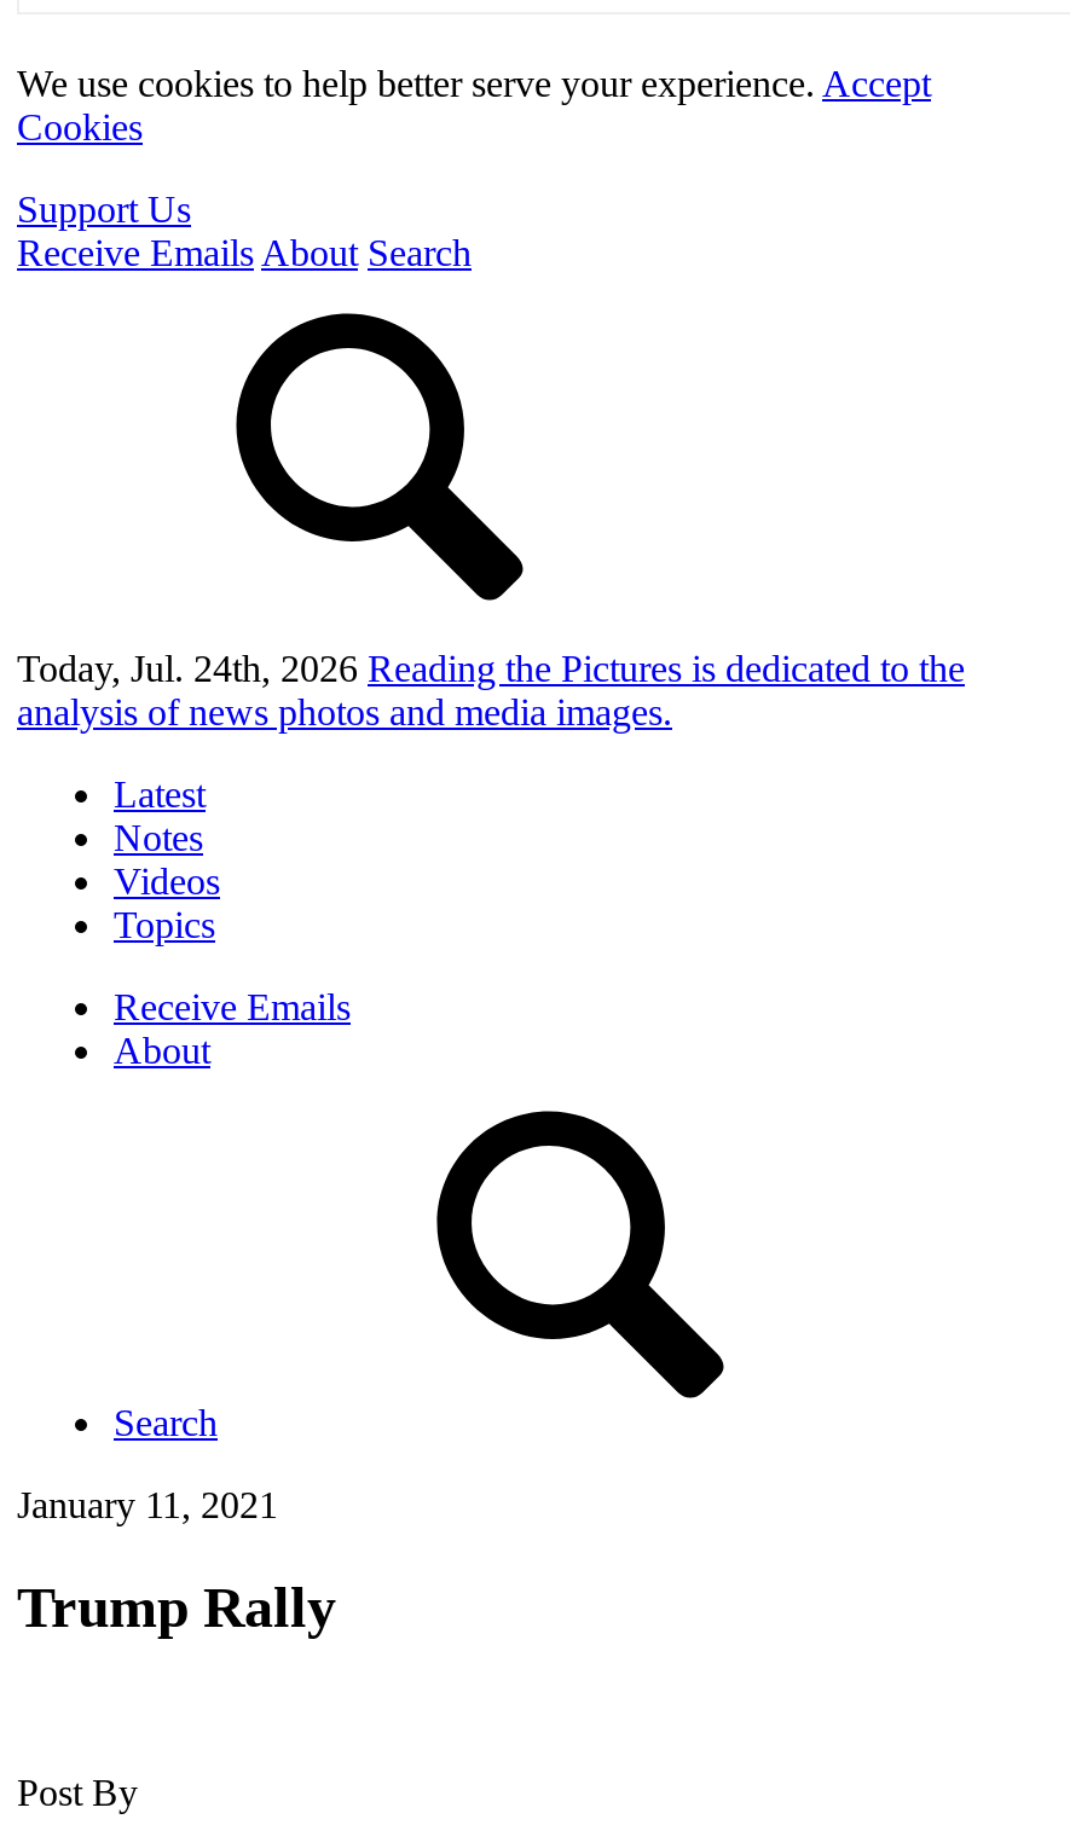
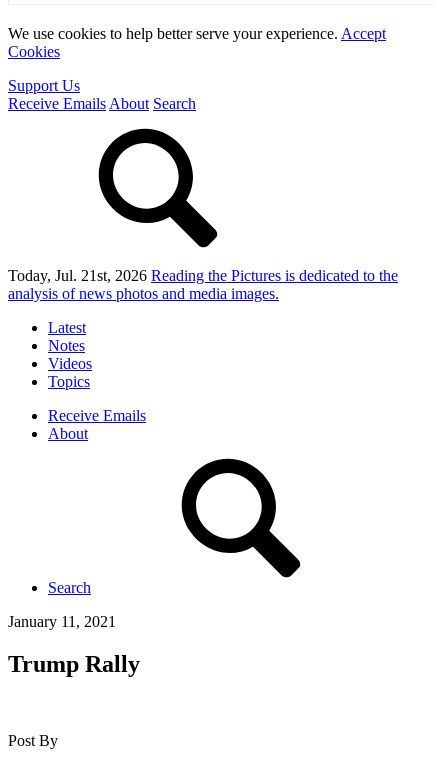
- Today, Jul. 24th, 2026 Reading the Pictures is dedicated to the
+ Today, Jul. 21st, 2026 Reading the Pictures is dedicated to the
